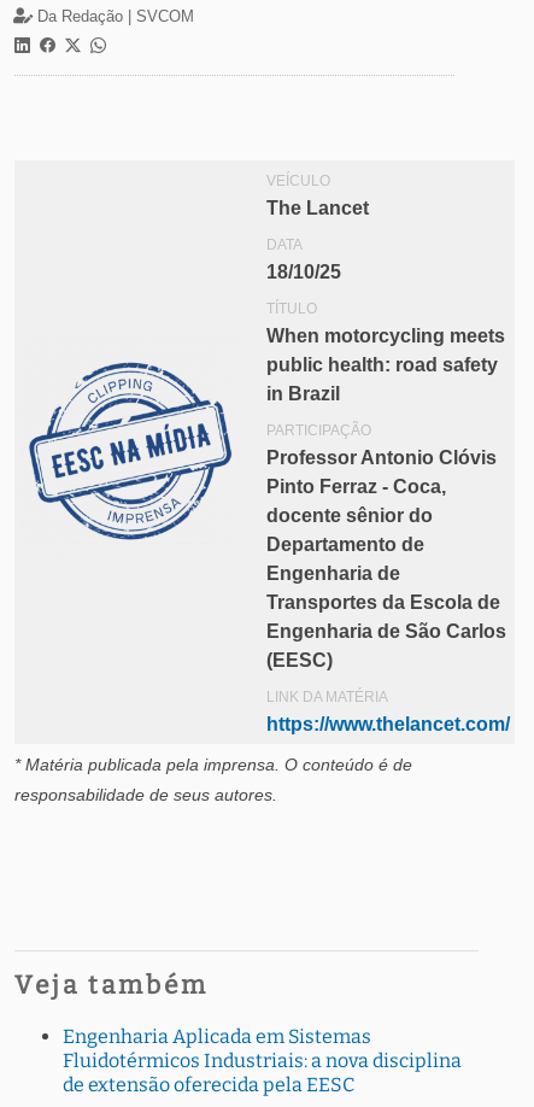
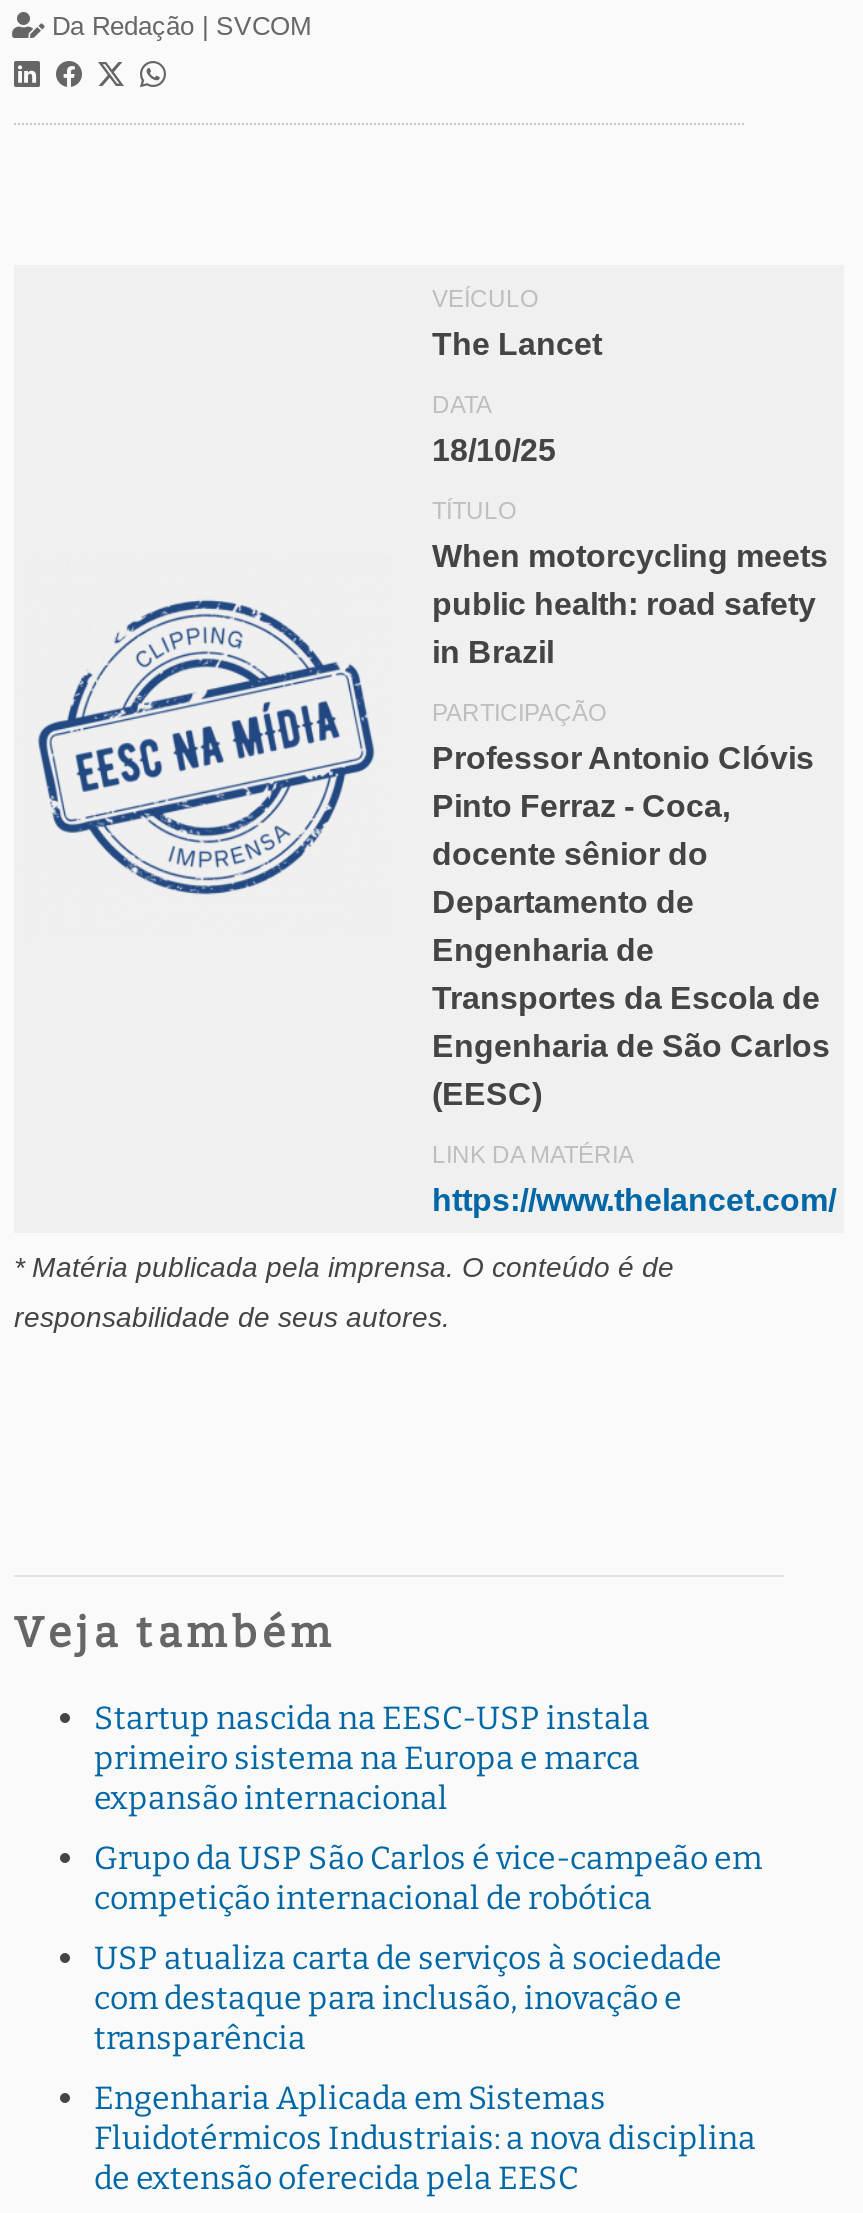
+ Startup nascida na EESC-USP instala
+ primeiro sistema na Europa e marca
+ expansão internacional
+ Grupo da USP São Carlos é vice-campeão em
+ competição internacional de robótica
+ USP atualiza carta de serviços à sociedade
+ com destaque para inclusão, inovação e
+ transparência
